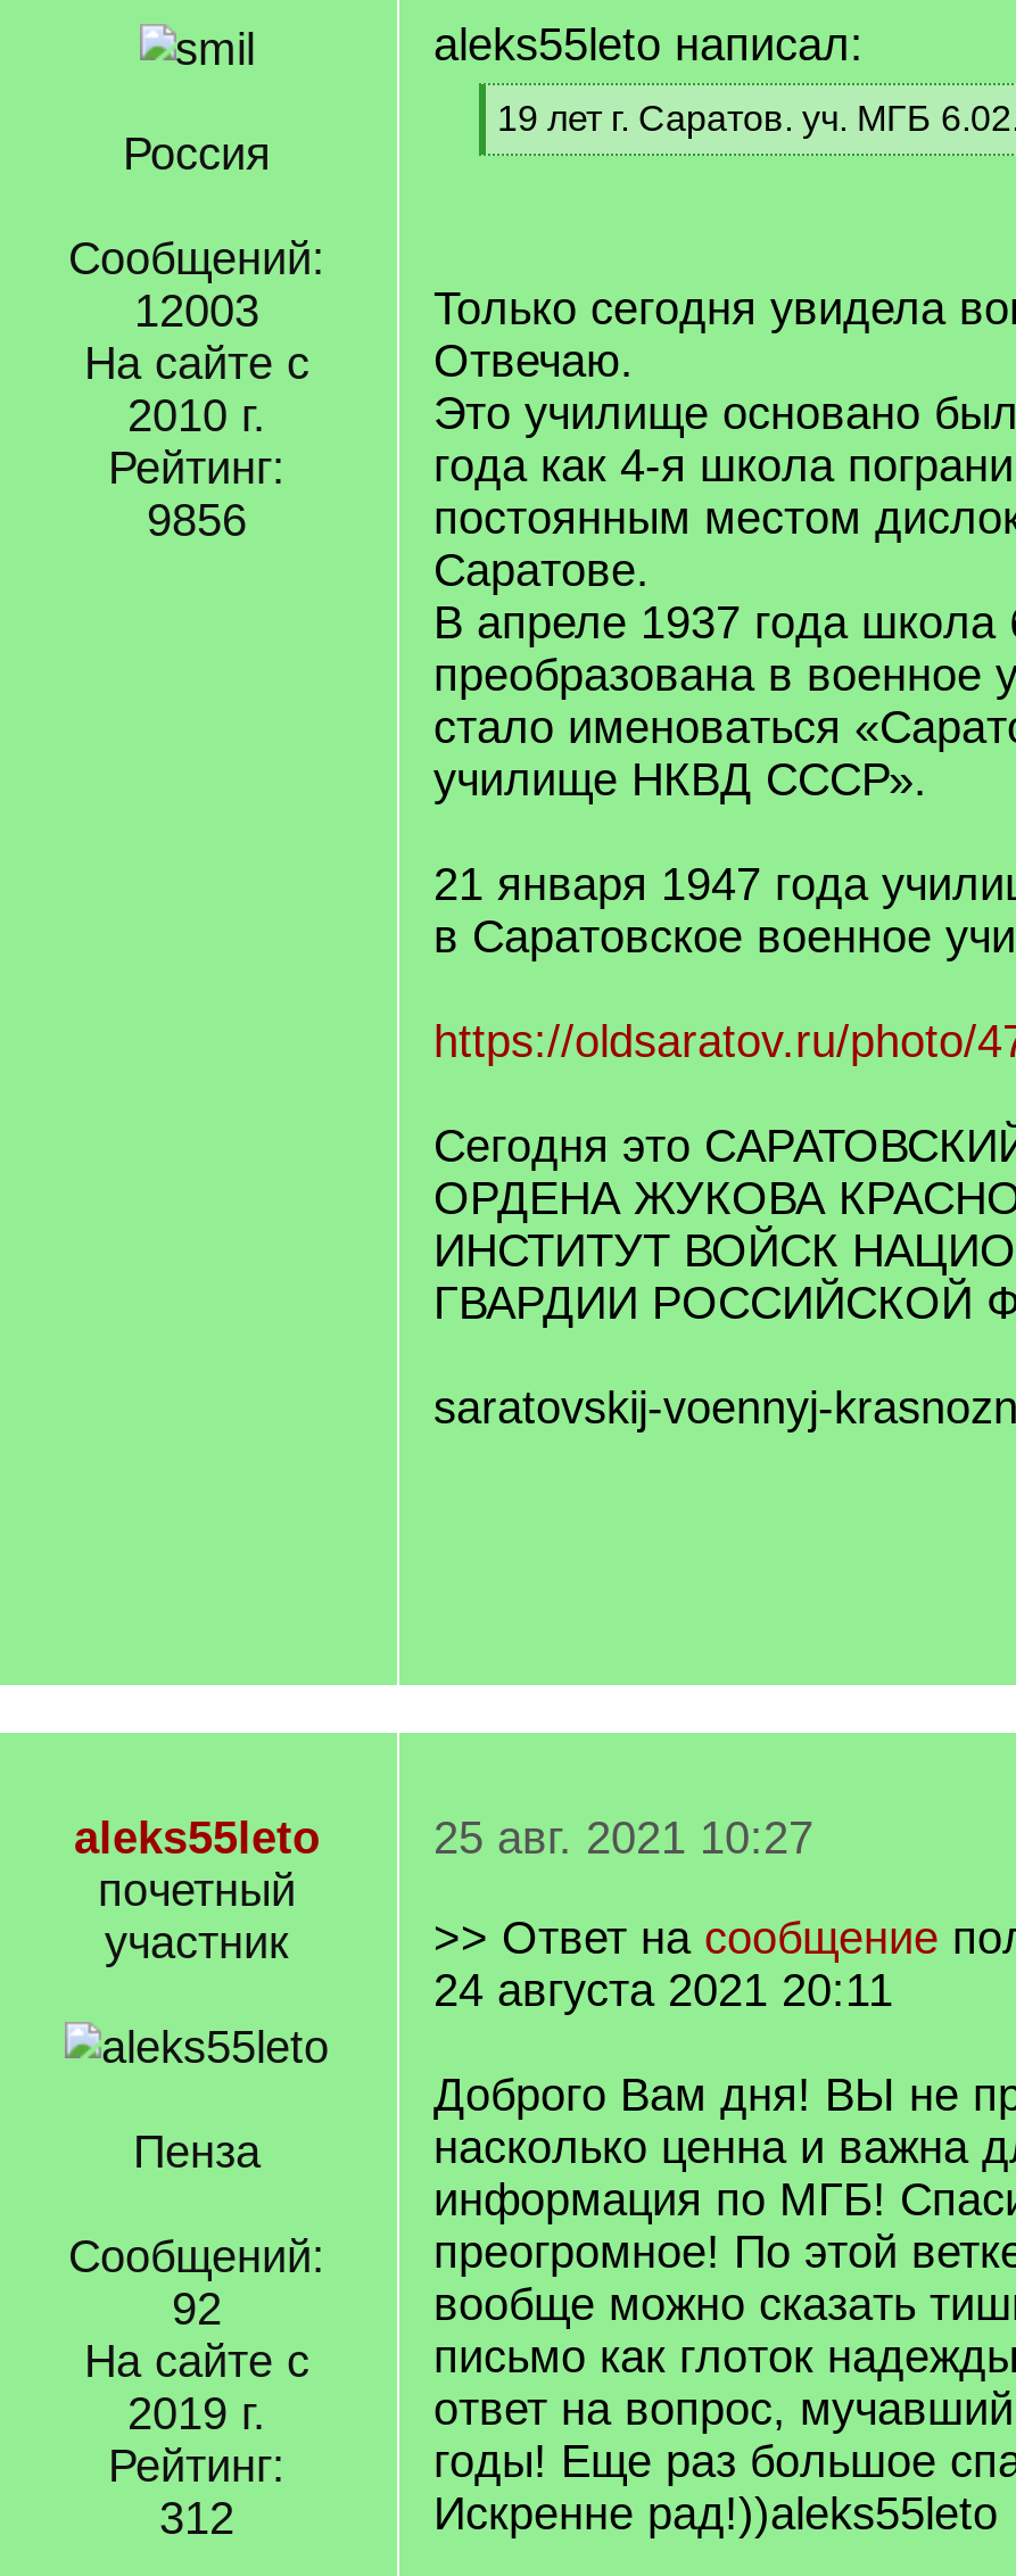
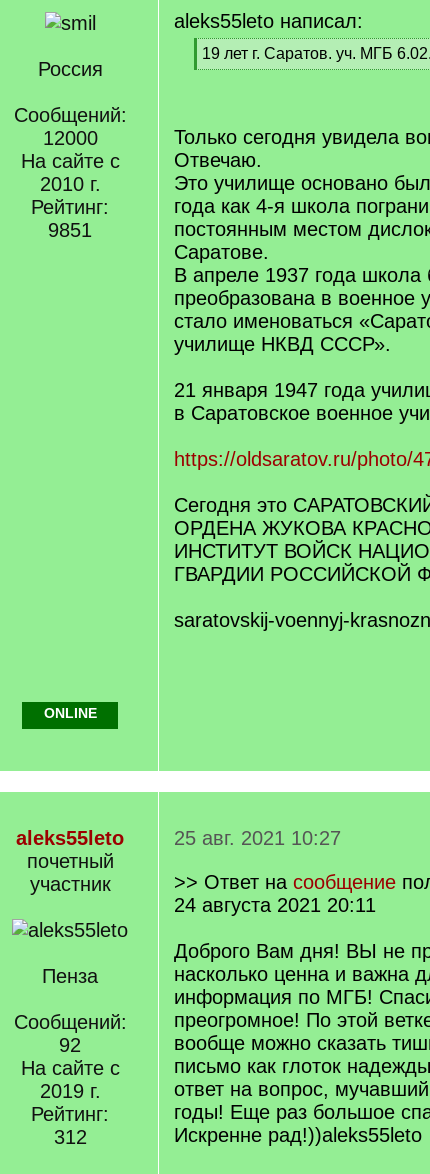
- 12003
+ 12000

- 9856
+ 9851

+ ONLINE
